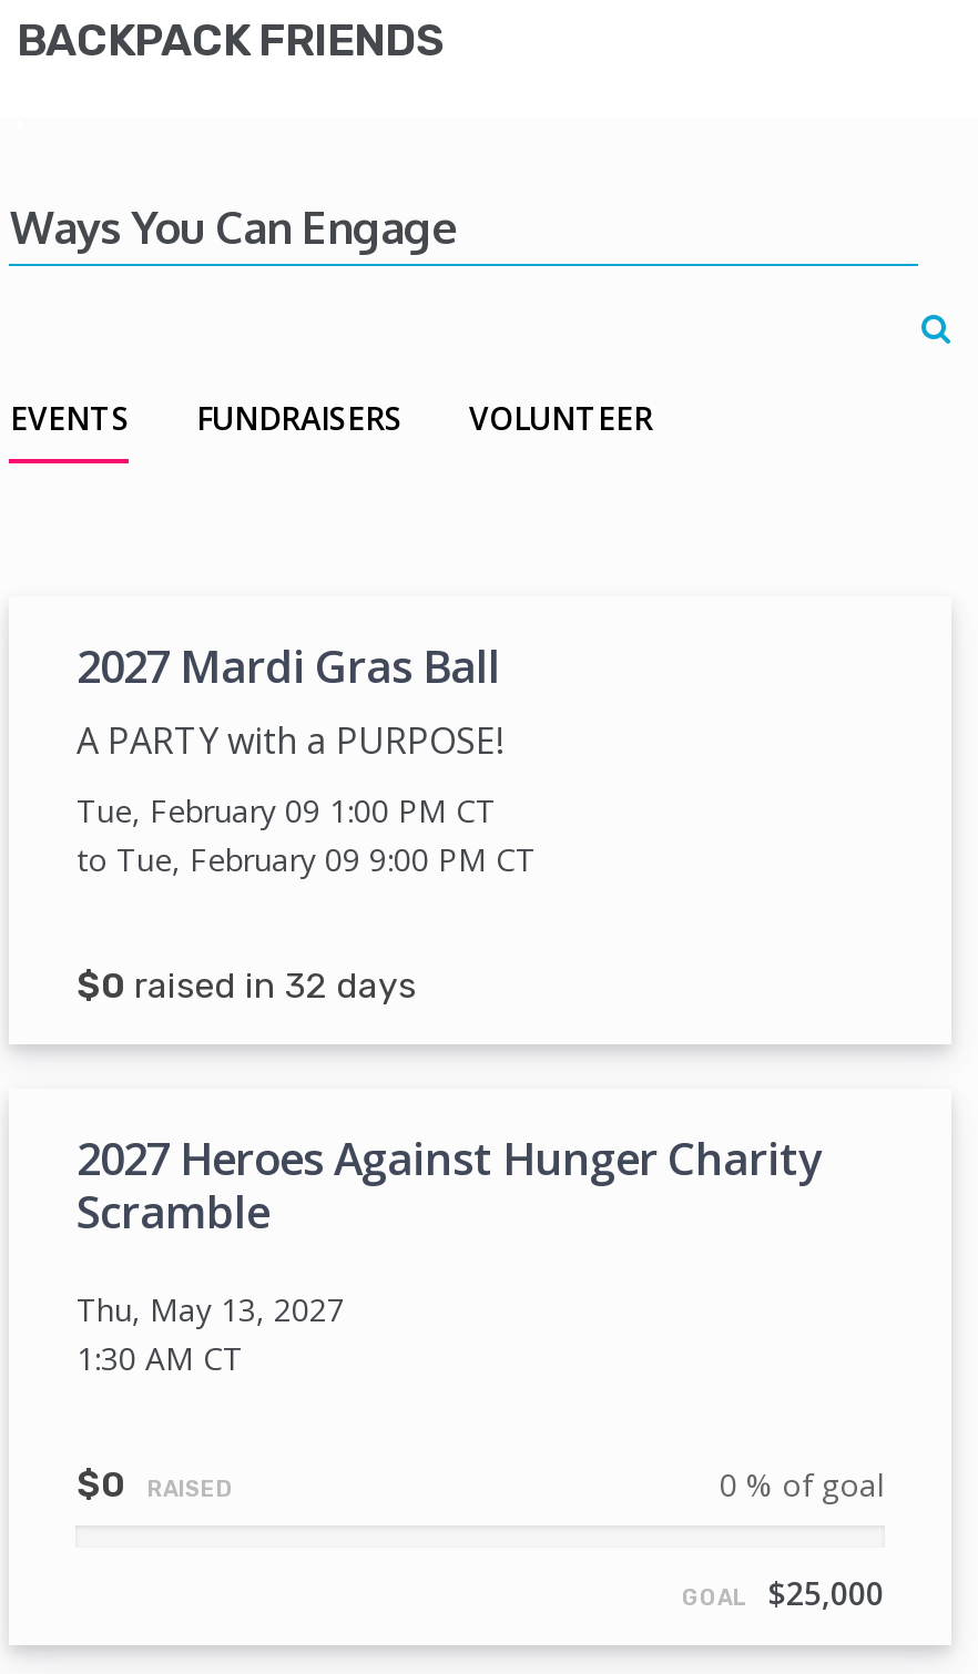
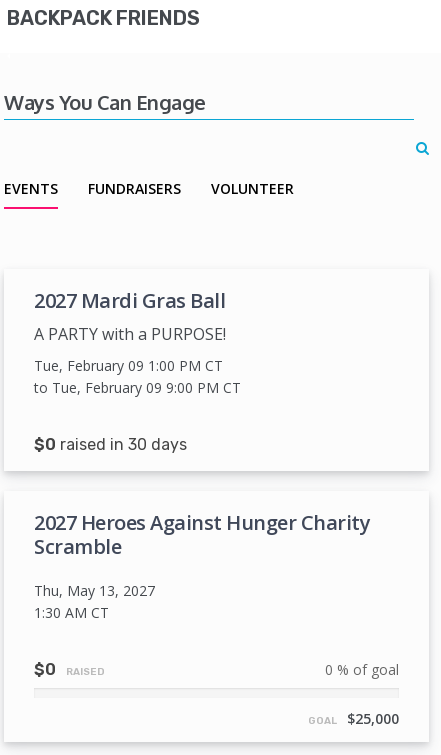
- $0 raised in 32 days
+ $0 raised in 30 days
